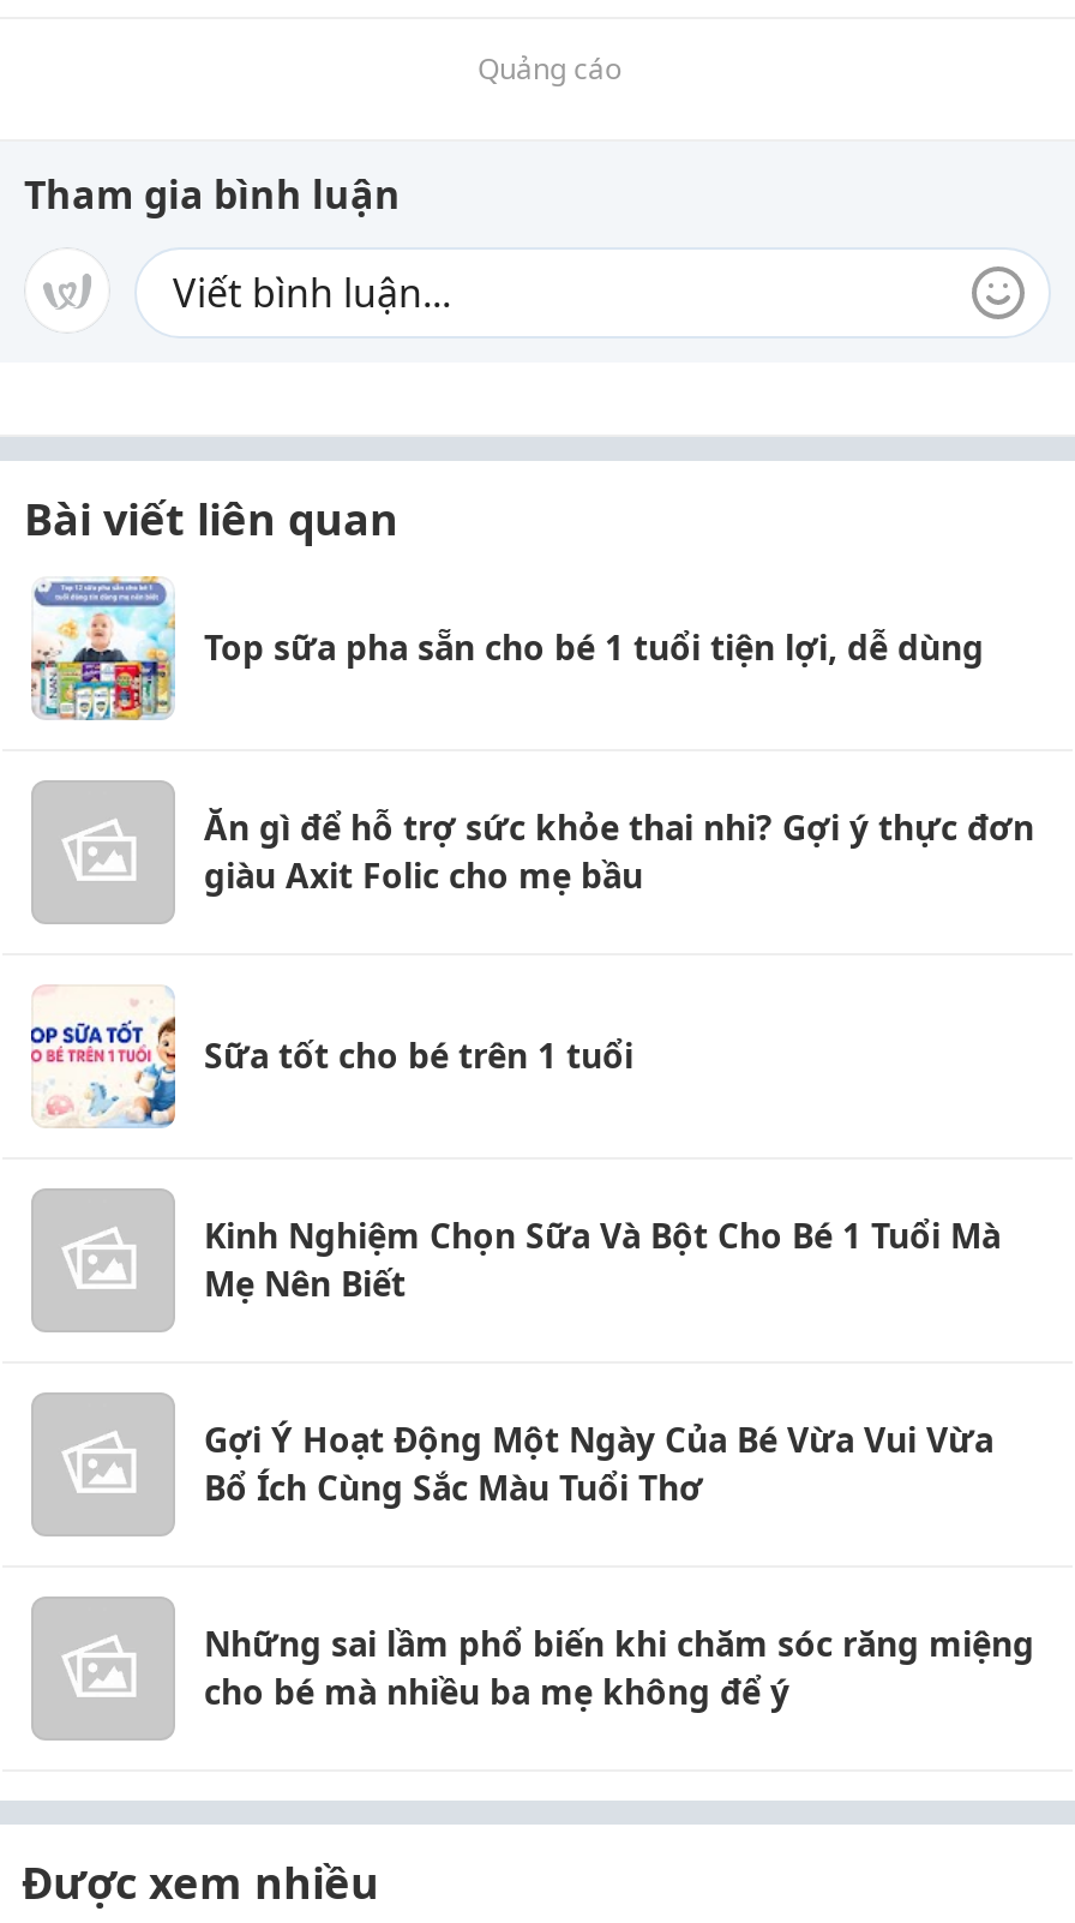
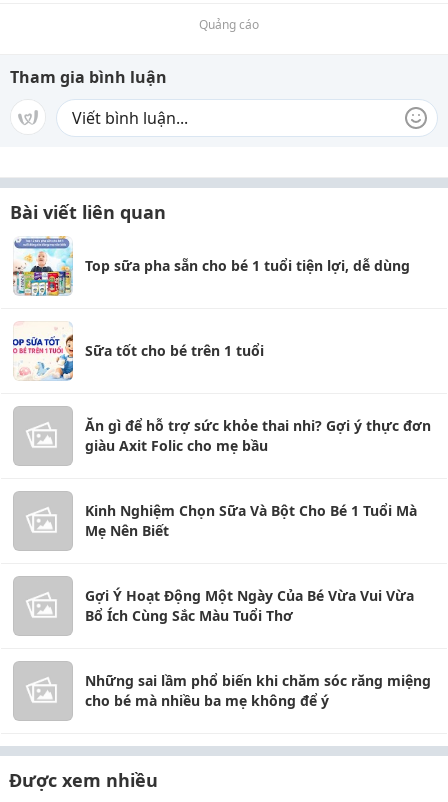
moved down: Ăn gì để hỗ trợ sức khỏe thai nhi? Gợi ý thực đơn | giàu Axit Folic cho mẹ bầu

moved up: [image] | Sữa tốt cho bé trên 1 tuổi
